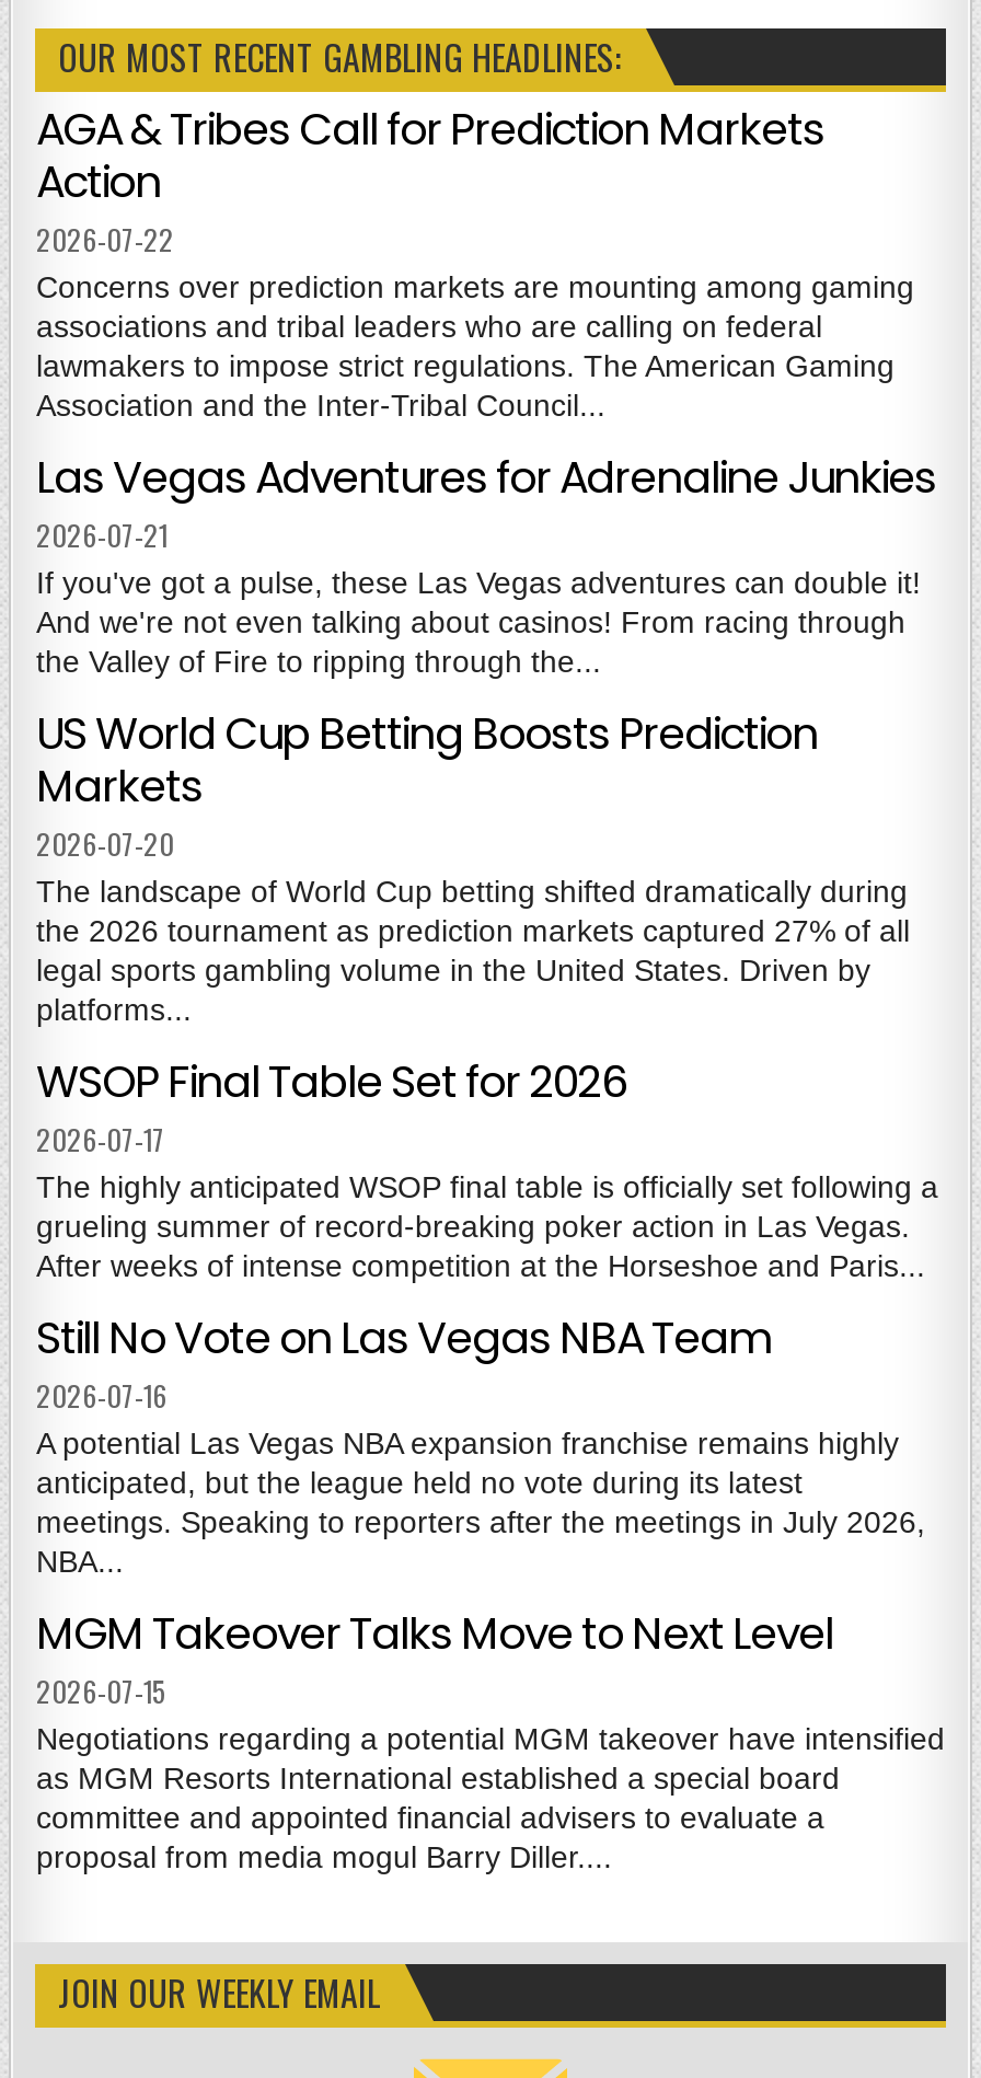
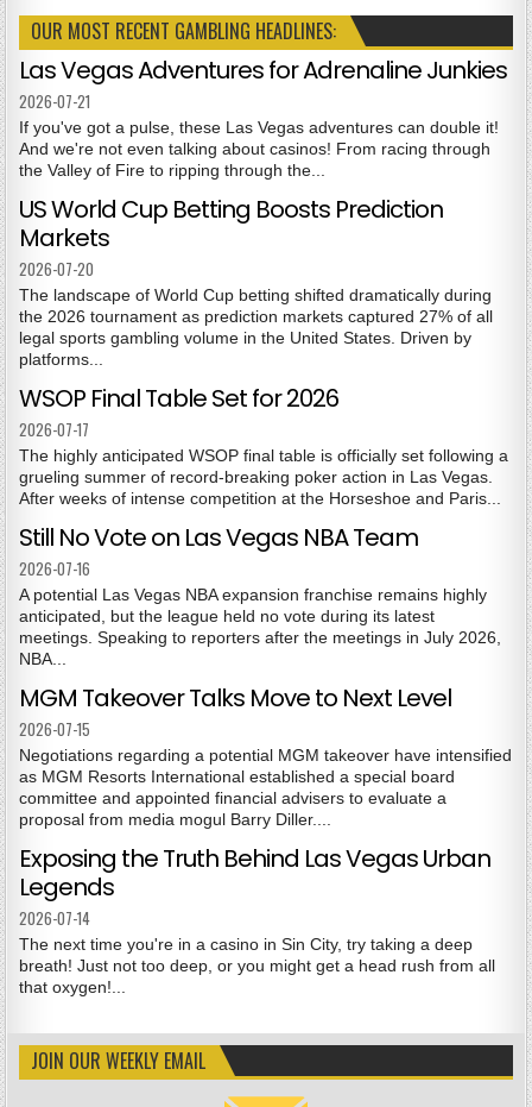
- AGA & Tribes Call for Prediction Markets
- Action
- 2026-07-22
- Concerns over prediction markets are mounting among gaming
- associations and tribal leaders who are calling on federal
- lawmakers to impose strict regulations. The American Gaming
- Association and the Inter-Tribal Council...

moved up: Las Vegas Adventures for Adrenaline Junkies | 2026-07-21 | If you've got a pulse, these Las Vegas adventures can double it! | ... | committee and appointed financial advisers to evaluate a | proposal from media mogul Barry Diller....

+ Exposing the Truth Behind Las Vegas Urban
+ Legends
+ 2026-07-14
+ The next time you're in a casino in Sin City, try taking a deep
+ breath! Just not too deep, or you might get a head rush from all
+ that oxygen!...
